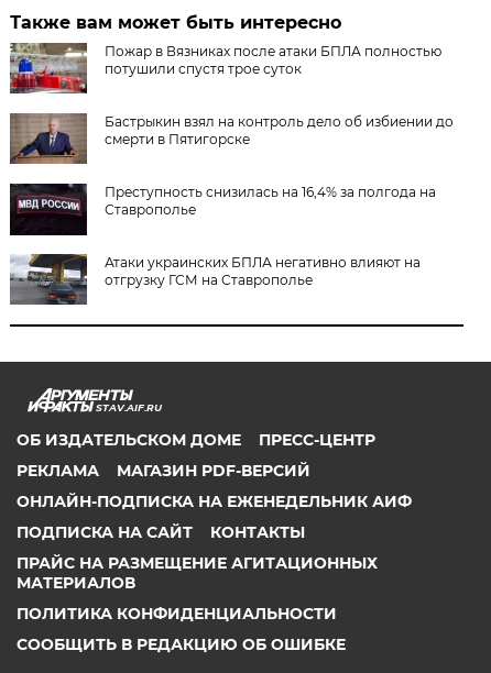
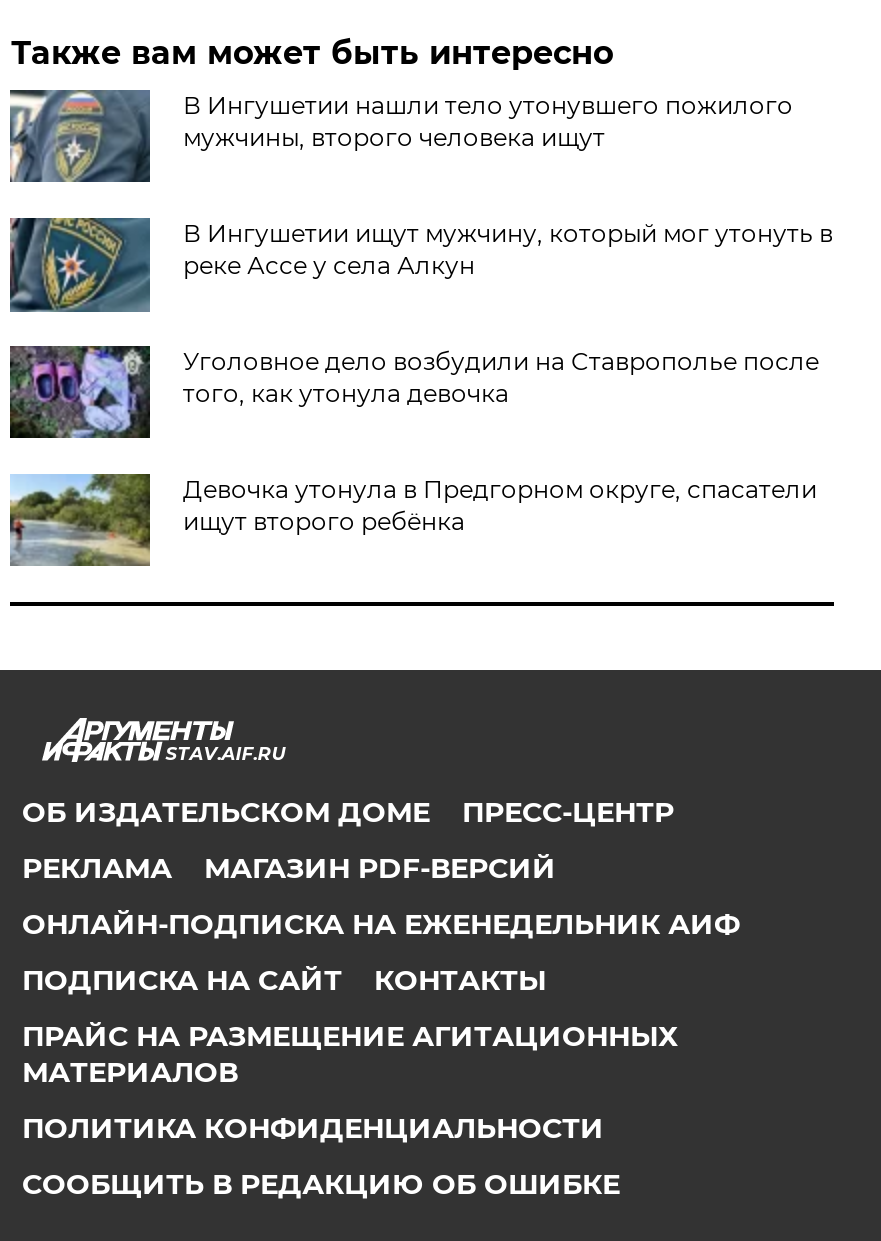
- [image]
- Пожар в Вязниках после атаки БПЛА полностью
- потушили спустя трое суток
+ [image]
+ В Ингушетии нашли тело утонувшего пожилого
+ мужчины, второго человека ищут

- [image]
- Бастрыкин взял на контроль дело об избиении до
- смерти в Пятигорске
+ [image]
+ В Ингушетии ищут мужчину, который мог утонуть в
+ реке Ассе у села Алкун

- [image]
- Преступность снизилась на 16,4% за полгода на
- Ставрополье
+ [image]
+ Уголовное дело возбудили на Ставрополье после
+ того, как утонула девочка

- [image]
- Атаки украинских БПЛА негативно влияют на
- отгрузку ГСМ на Ставрополье
+ [image]
+ Девочка утонула в Предгорном округе, спасатели
+ ищут второго ребёнка
